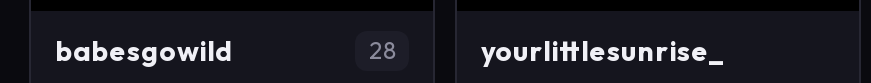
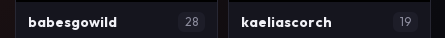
- yourlittlesunrise_
+ kaeliascorch
+ 19
